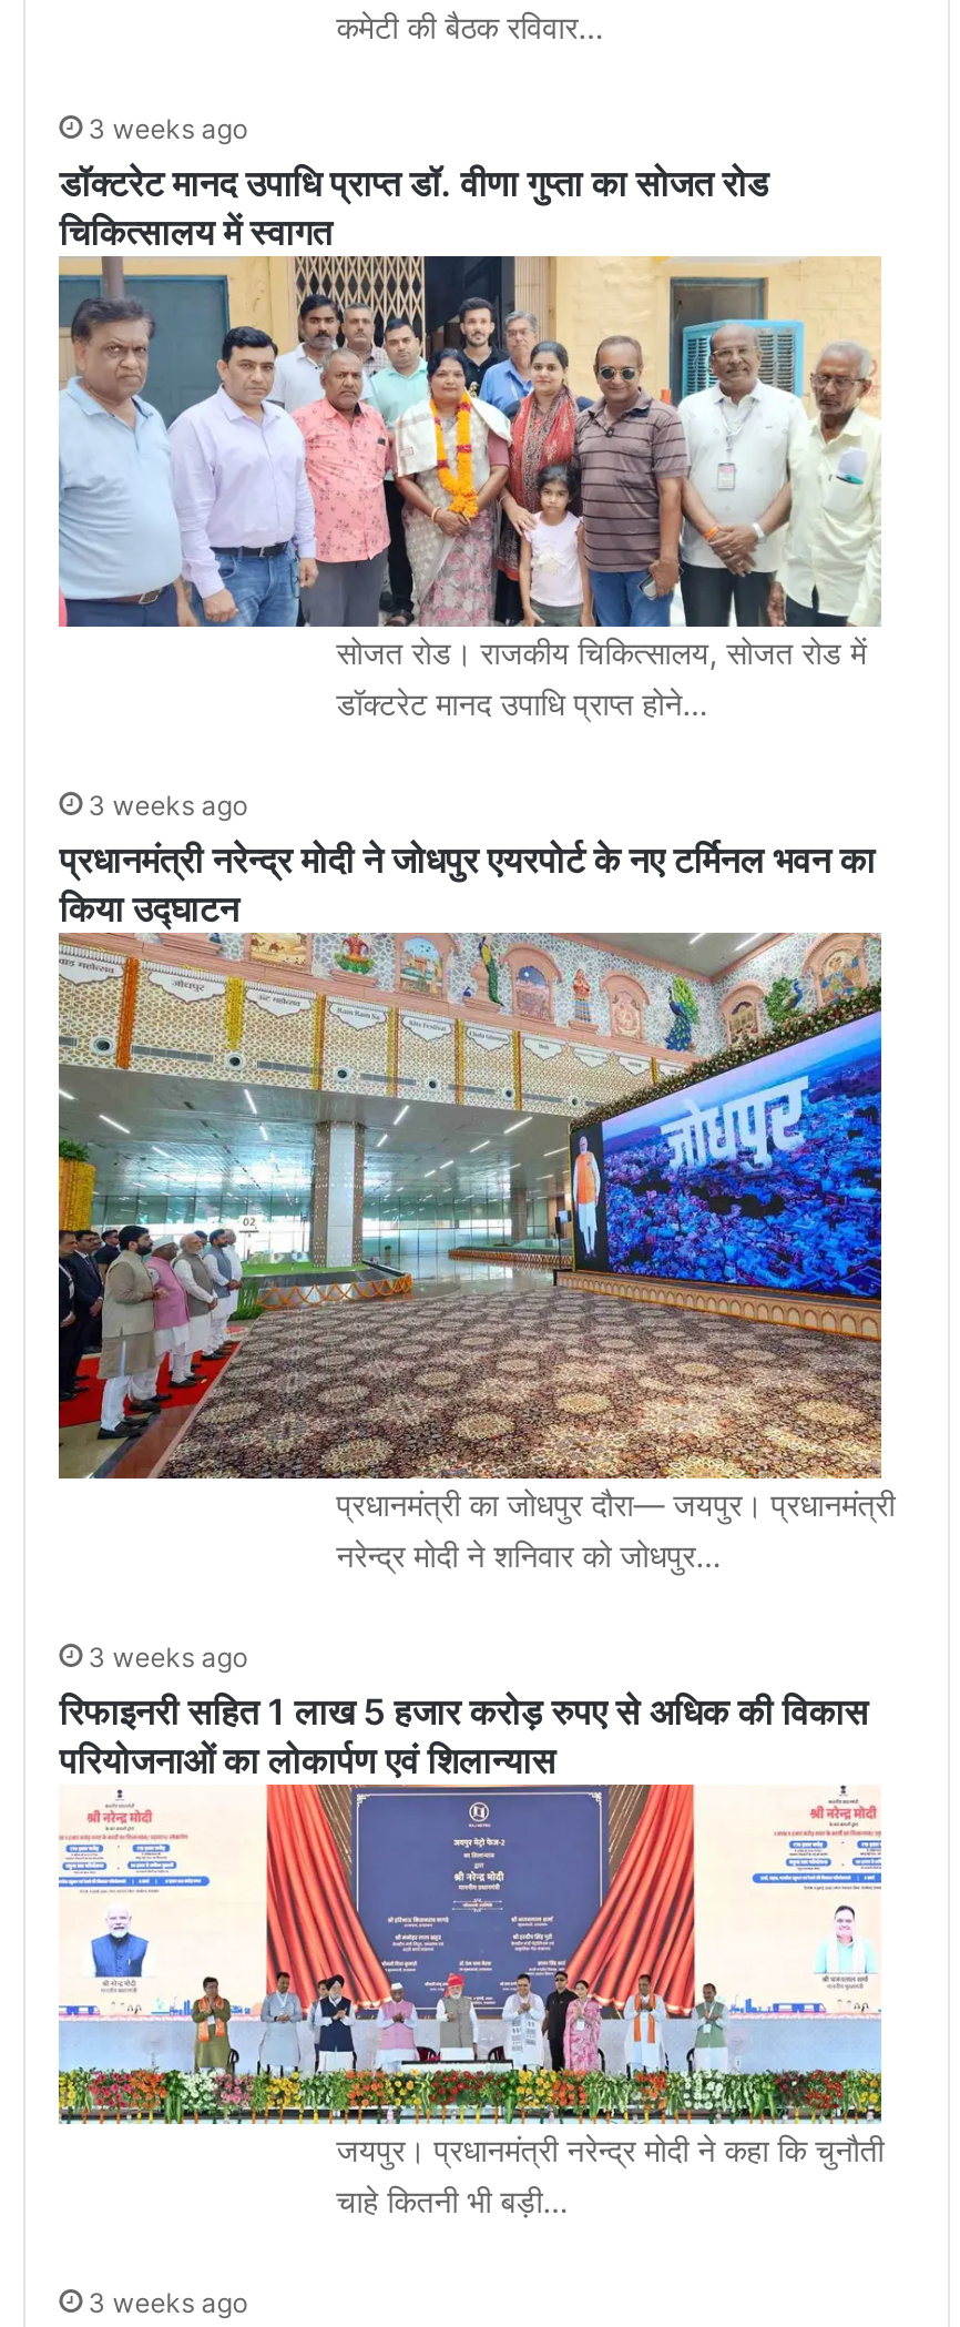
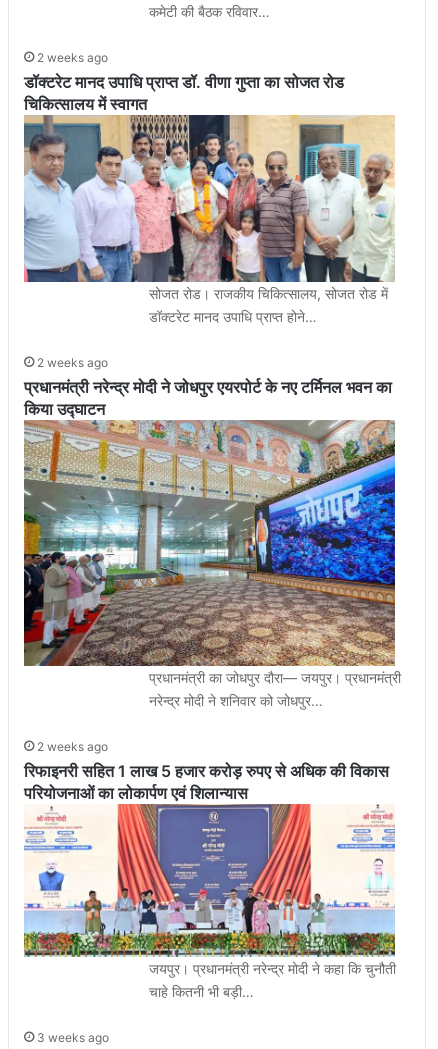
- 3 weeks ago
+ 2 weeks ago

- 3 weeks ago
+ 2 weeks ago

- 3 weeks ago
+ 2 weeks ago
